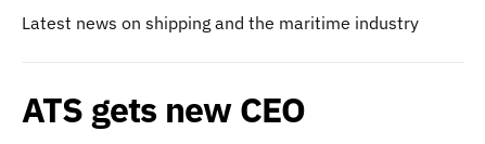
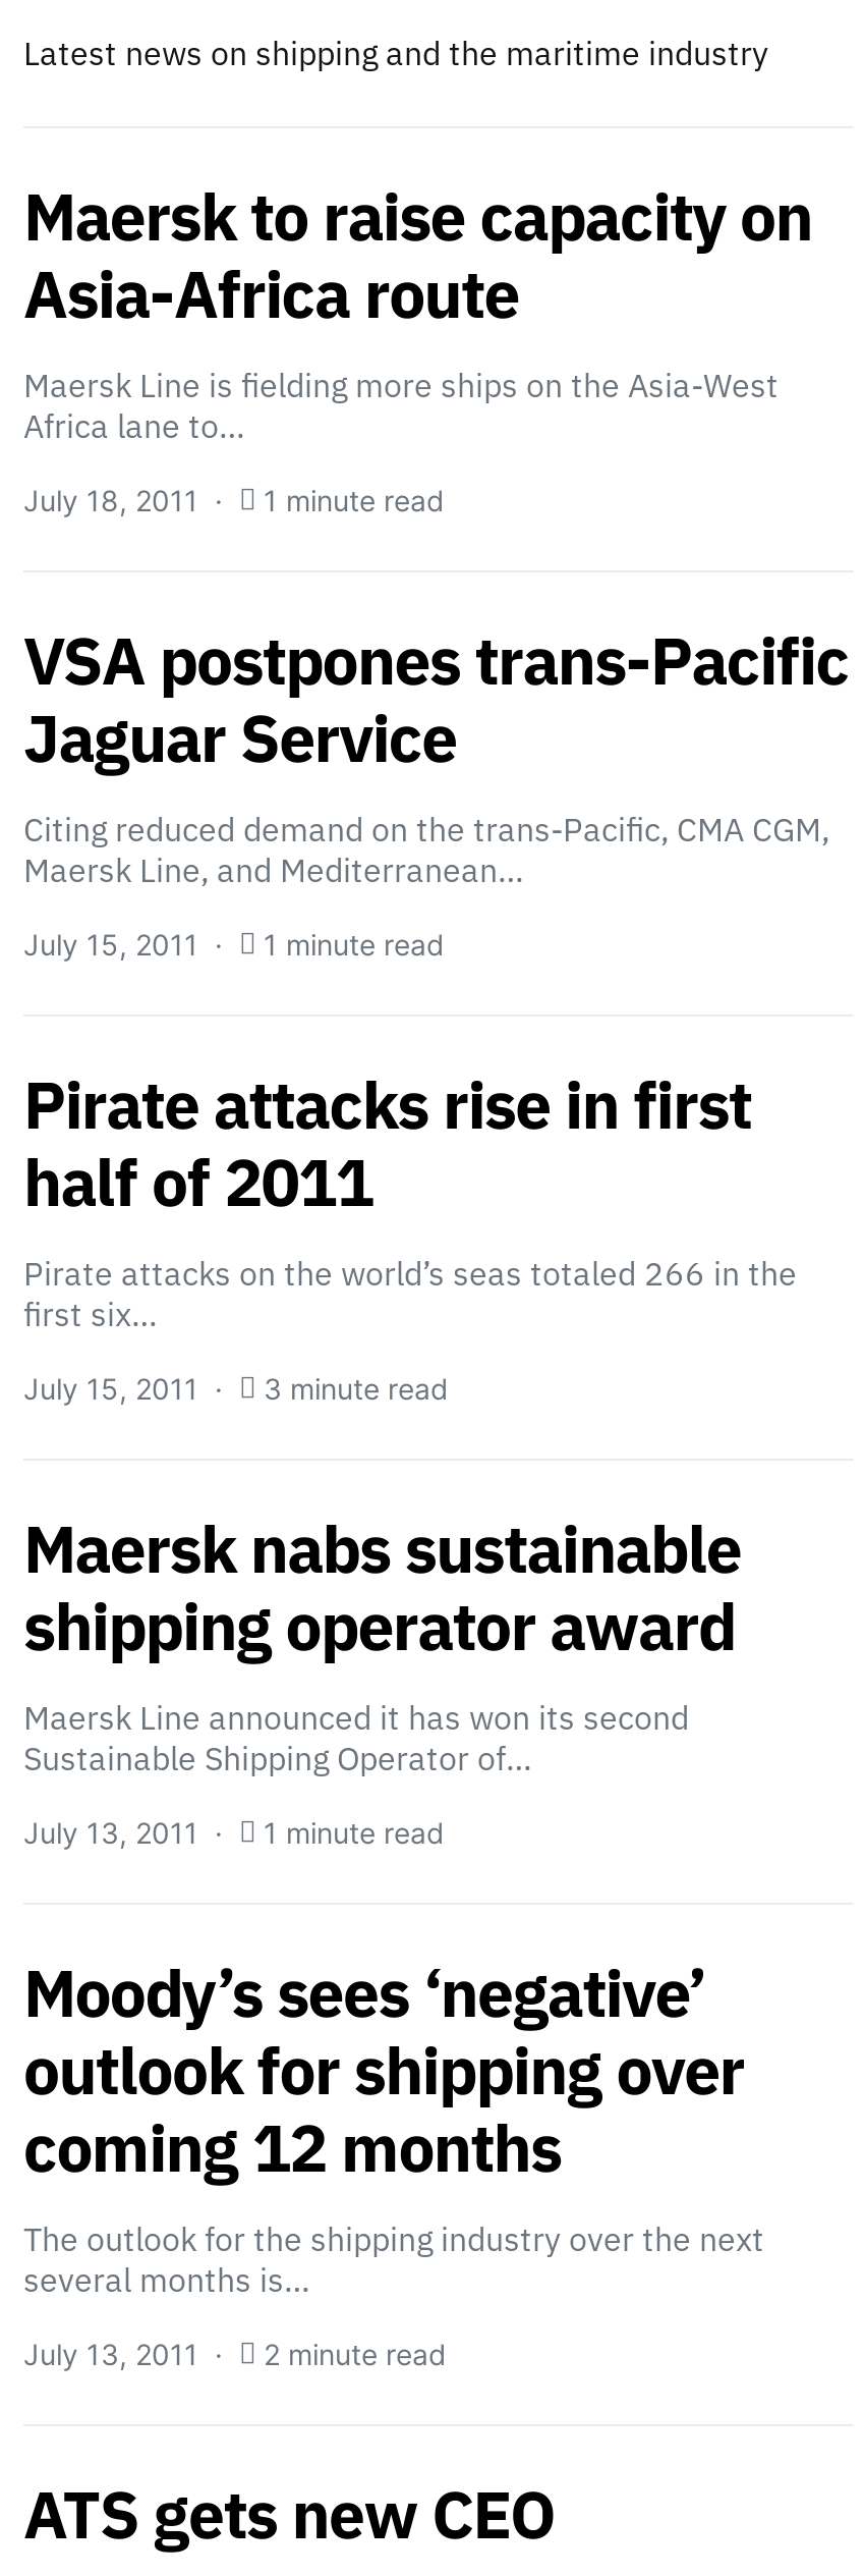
+ Maersk to raise capacity on
+ Asia-Africa route
+ Maersk Line is fielding more ships on the Asia-West
+ Africa lane to…
+ July 18, 2011
+ 1 minute read
+ VSA postpones trans-Pacific
+ Jaguar Service
+ Citing reduced demand on the trans-Pacific, CMA CGM,
+ Maersk Line, and Mediterranean…
+ July 15, 2011
+ 1 minute read
+ Pirate attacks rise in first
+ half of 2011
+ Pirate attacks on the world’s seas totaled 266 in the
+ first six…
+ July 15, 2011
+ 3 minute read
+ Maersk nabs sustainable
+ shipping operator award
+ Maersk Line announced it has won its second
+ Sustainable Shipping Operator of…
+ July 13, 2011
+ 1 minute read
+ Moody’s sees ‘negative’
+ outlook for shipping over
+ coming 12 months
+ The outlook for the shipping industry over the next
+ several months is…
+ July 13, 2011
+ 2 minute read
